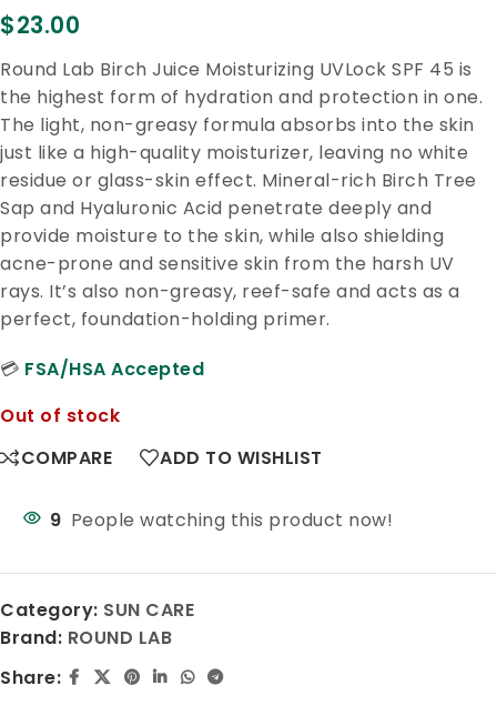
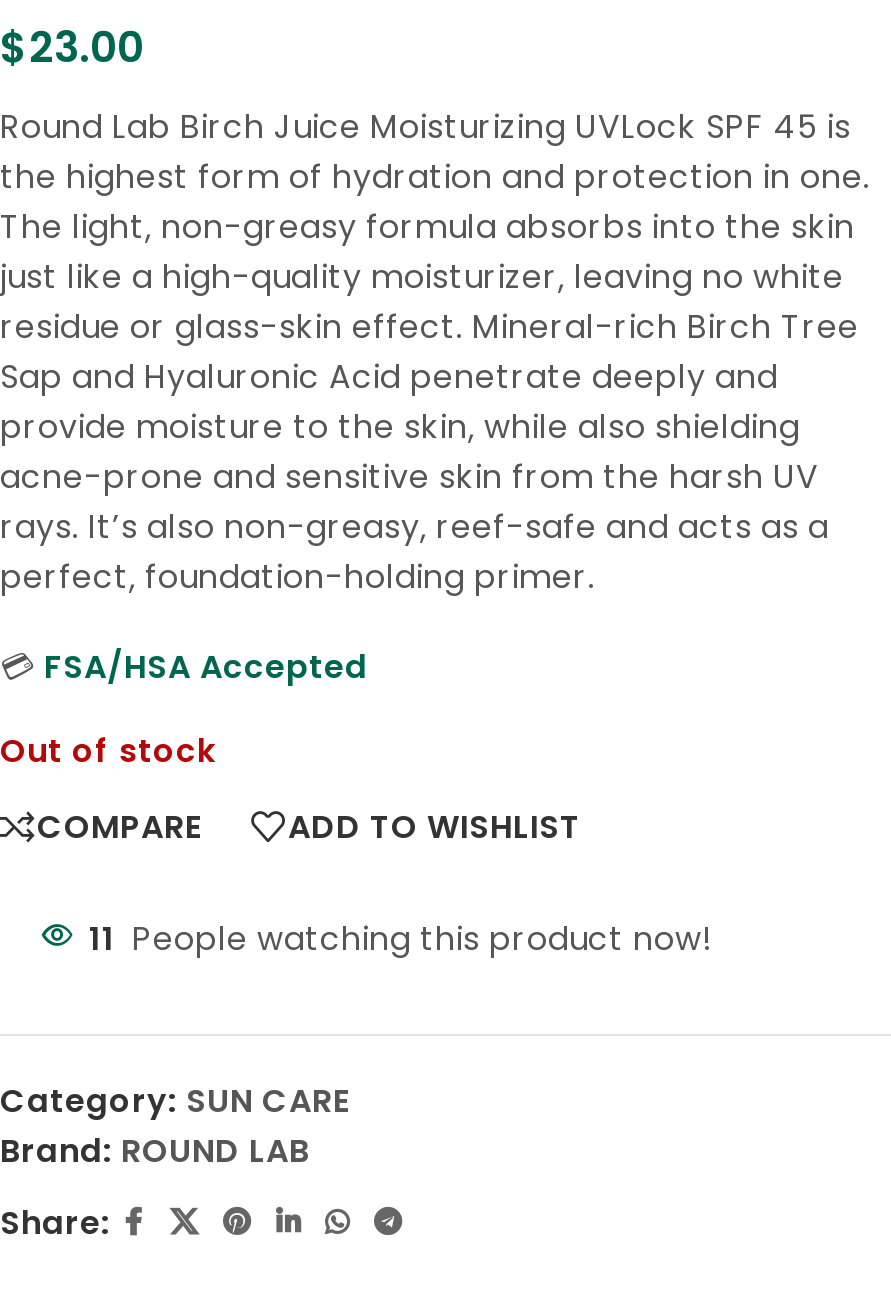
- 9 People watching this product now!
+ 11 People watching this product now!
